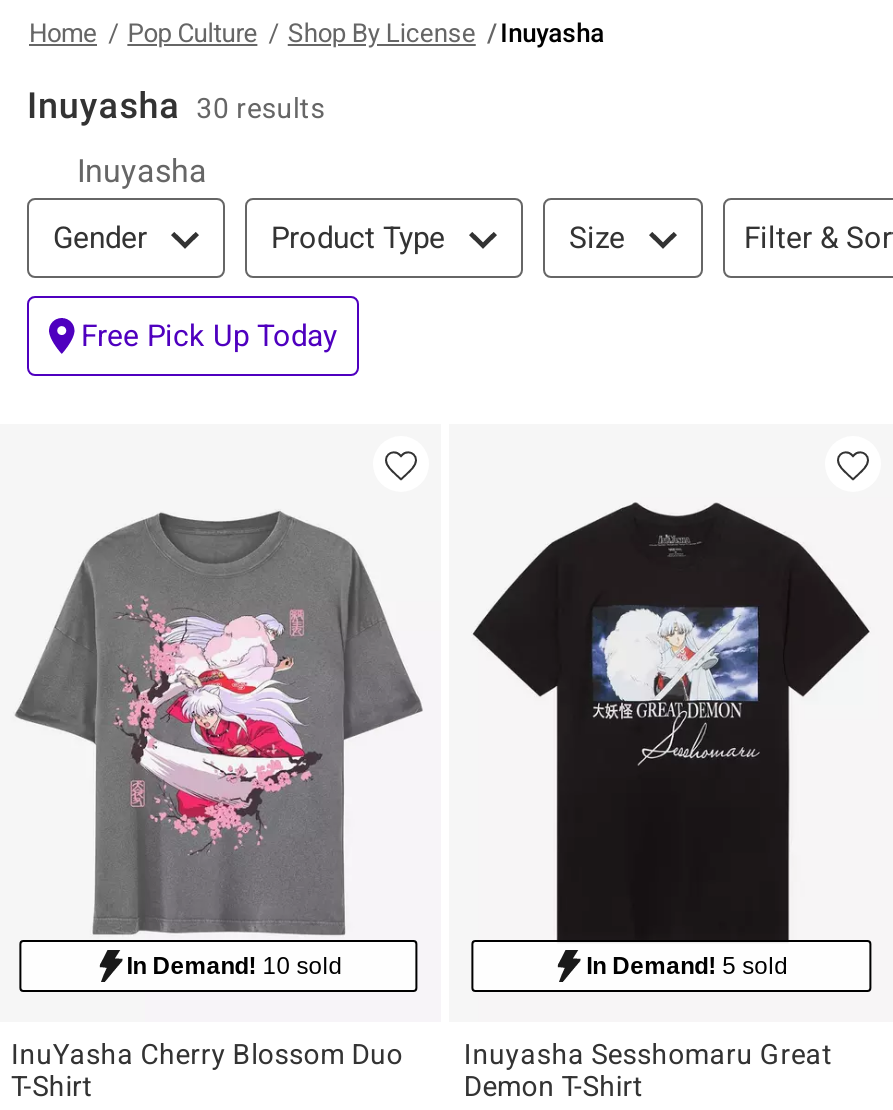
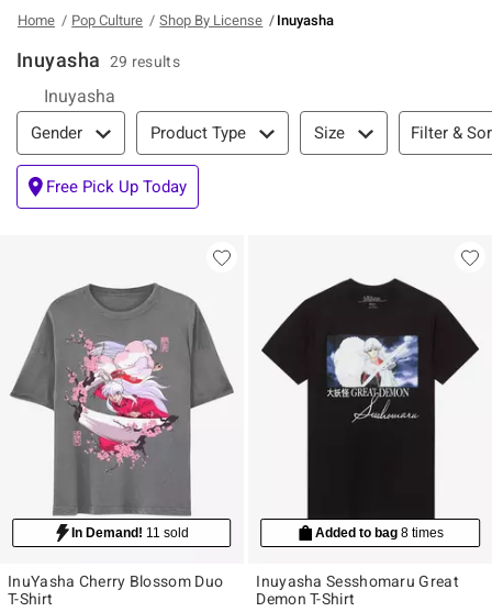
- Inuyasha 30 results
+ Inuyasha 29 results

- In Demand! 10 sold
+ In Demand! 11 sold

- In Demand! 5 sold
+ Added to bag 8 times
